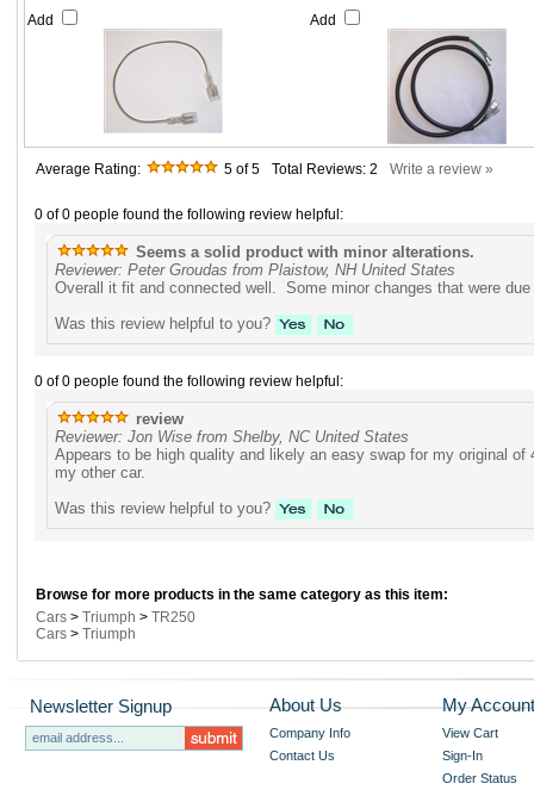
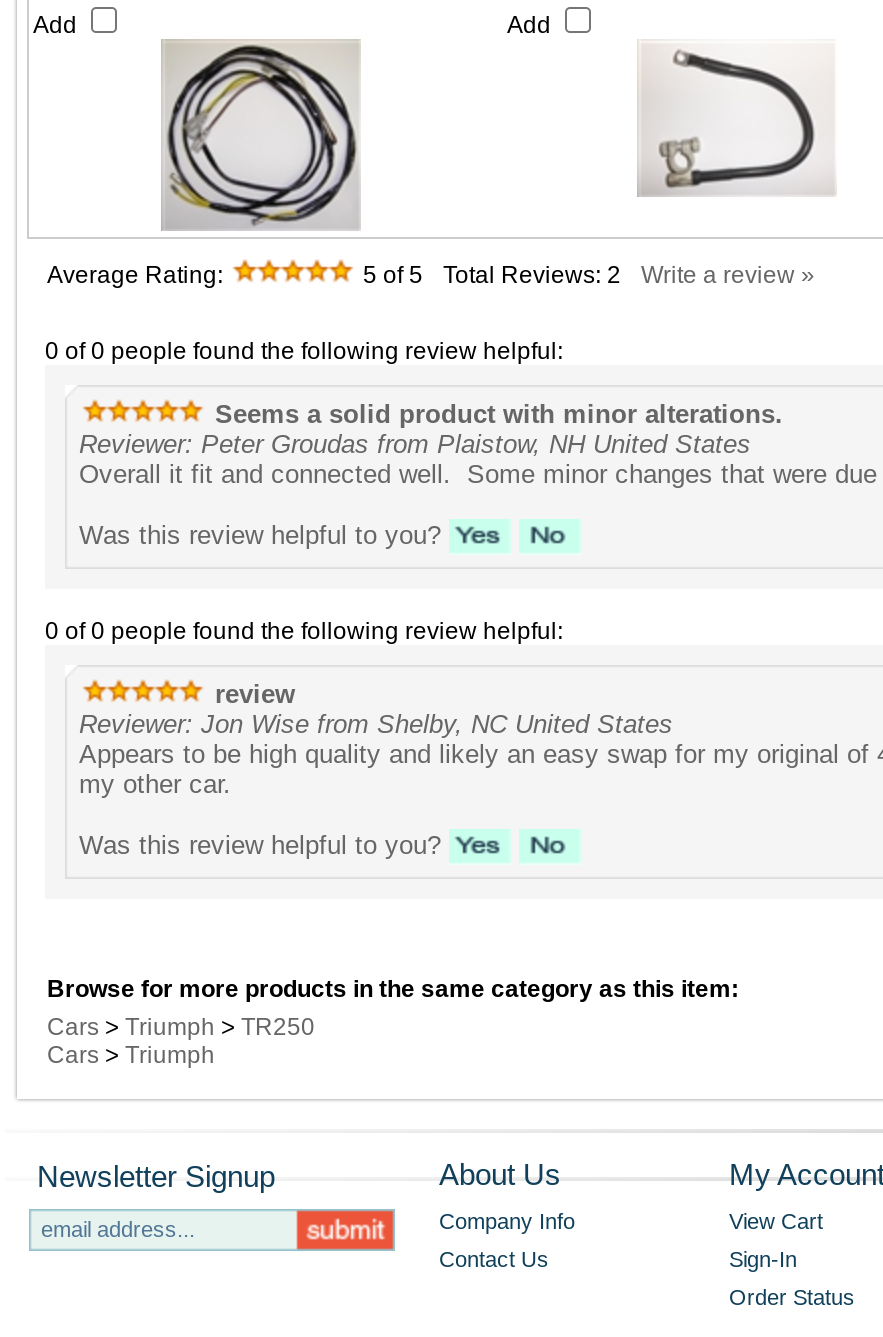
- [image]
+ [image]

- [image]
+ [image]
